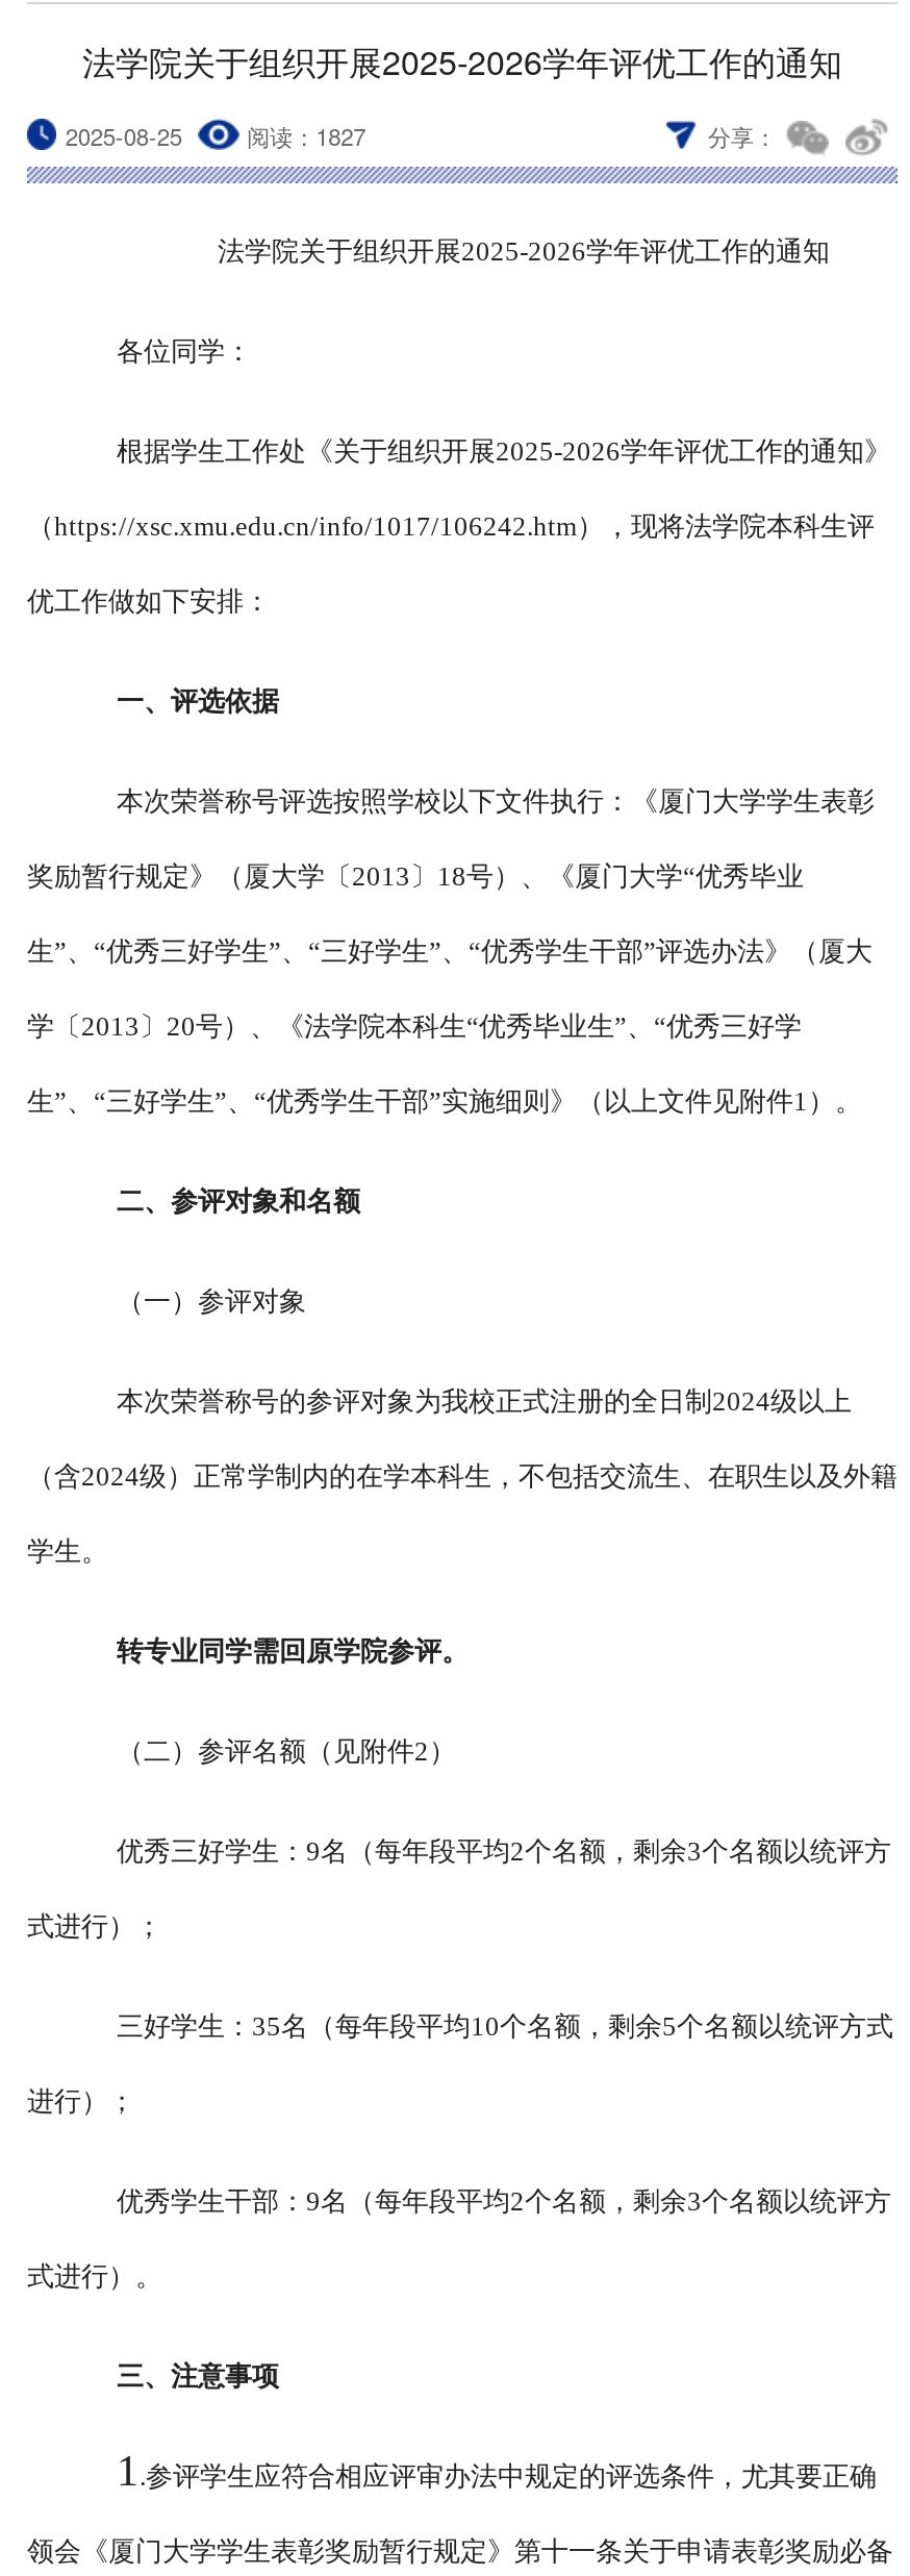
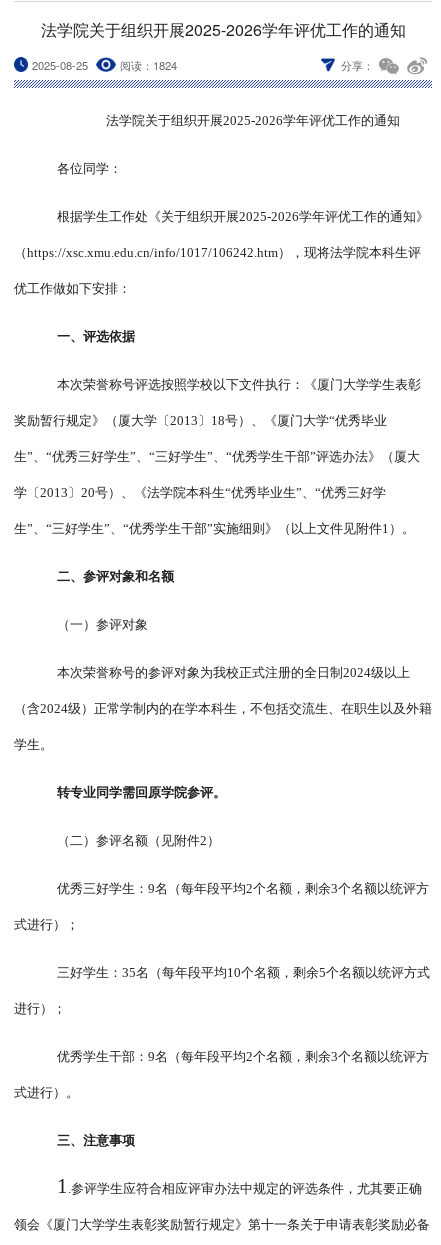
- 2025-08-25 阅读：1827
+ 2025-08-25 阅读：1824
